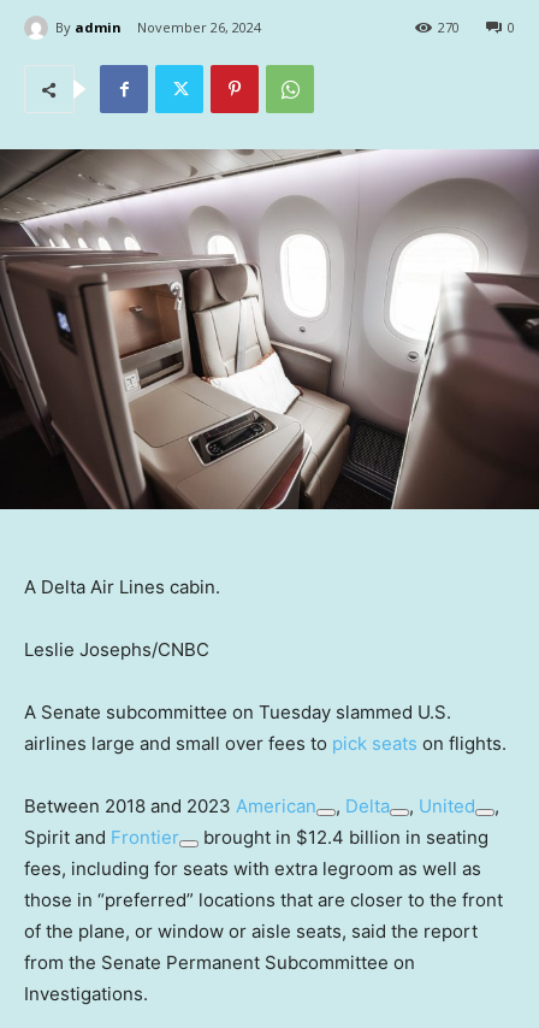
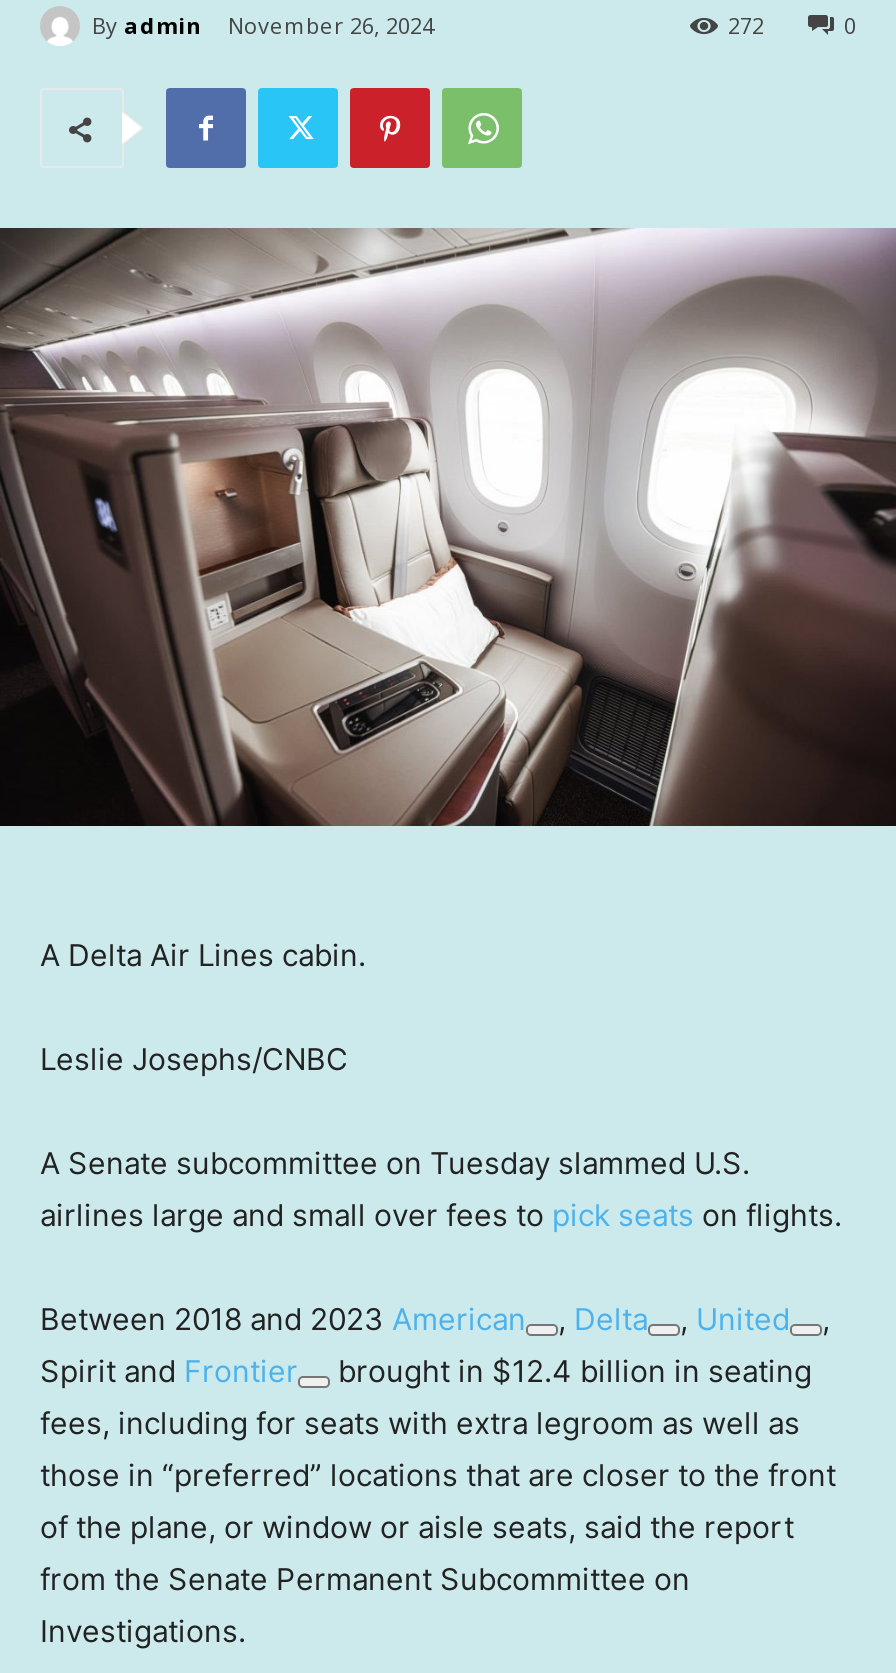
- 270
+ 272
